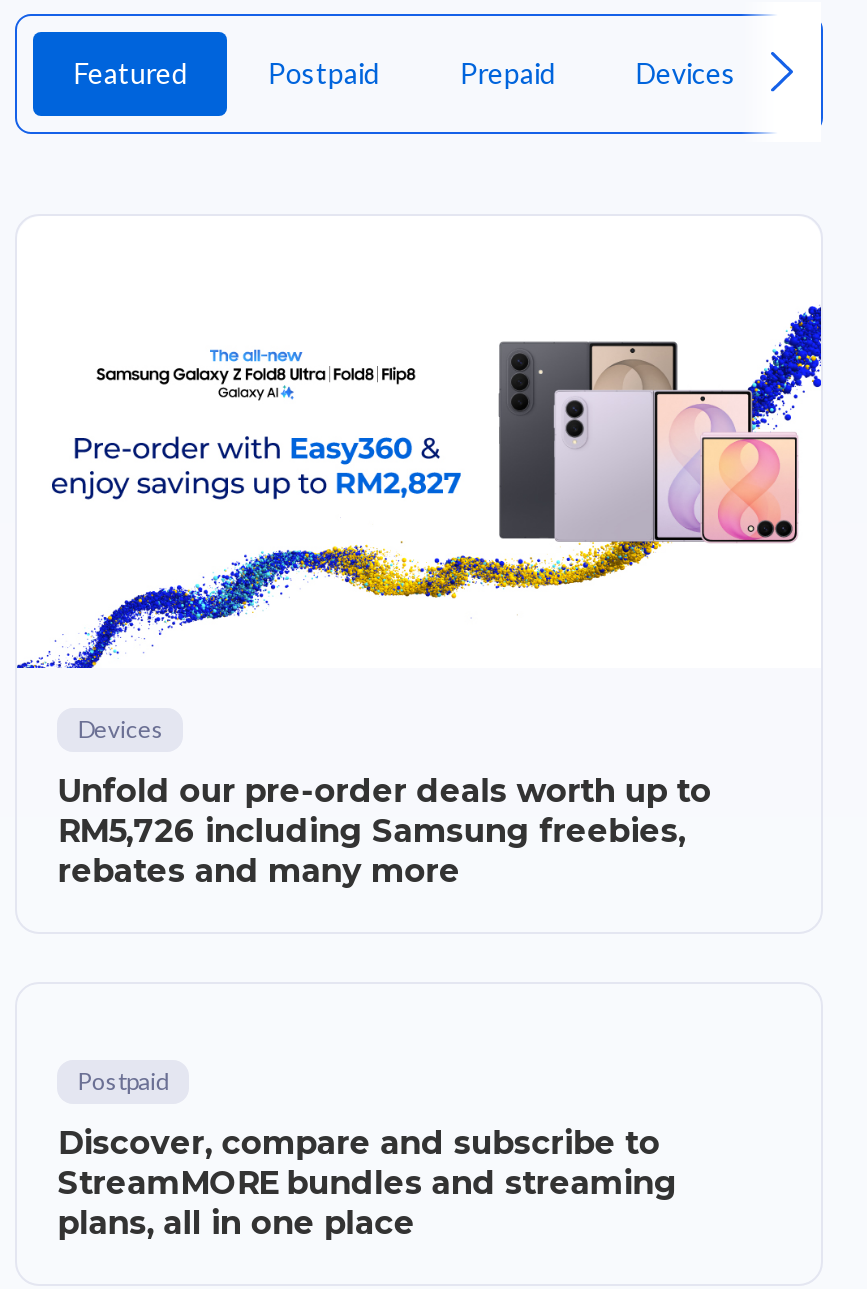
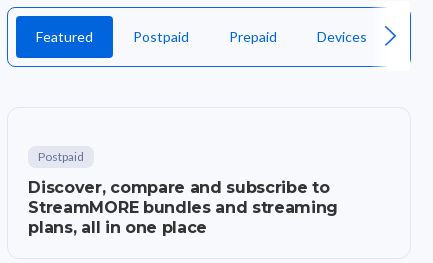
- [image]
- Devices
- Unfold our pre-order deals worth up to
- RM5,726 including Samsung freebies,
- rebates and many more
